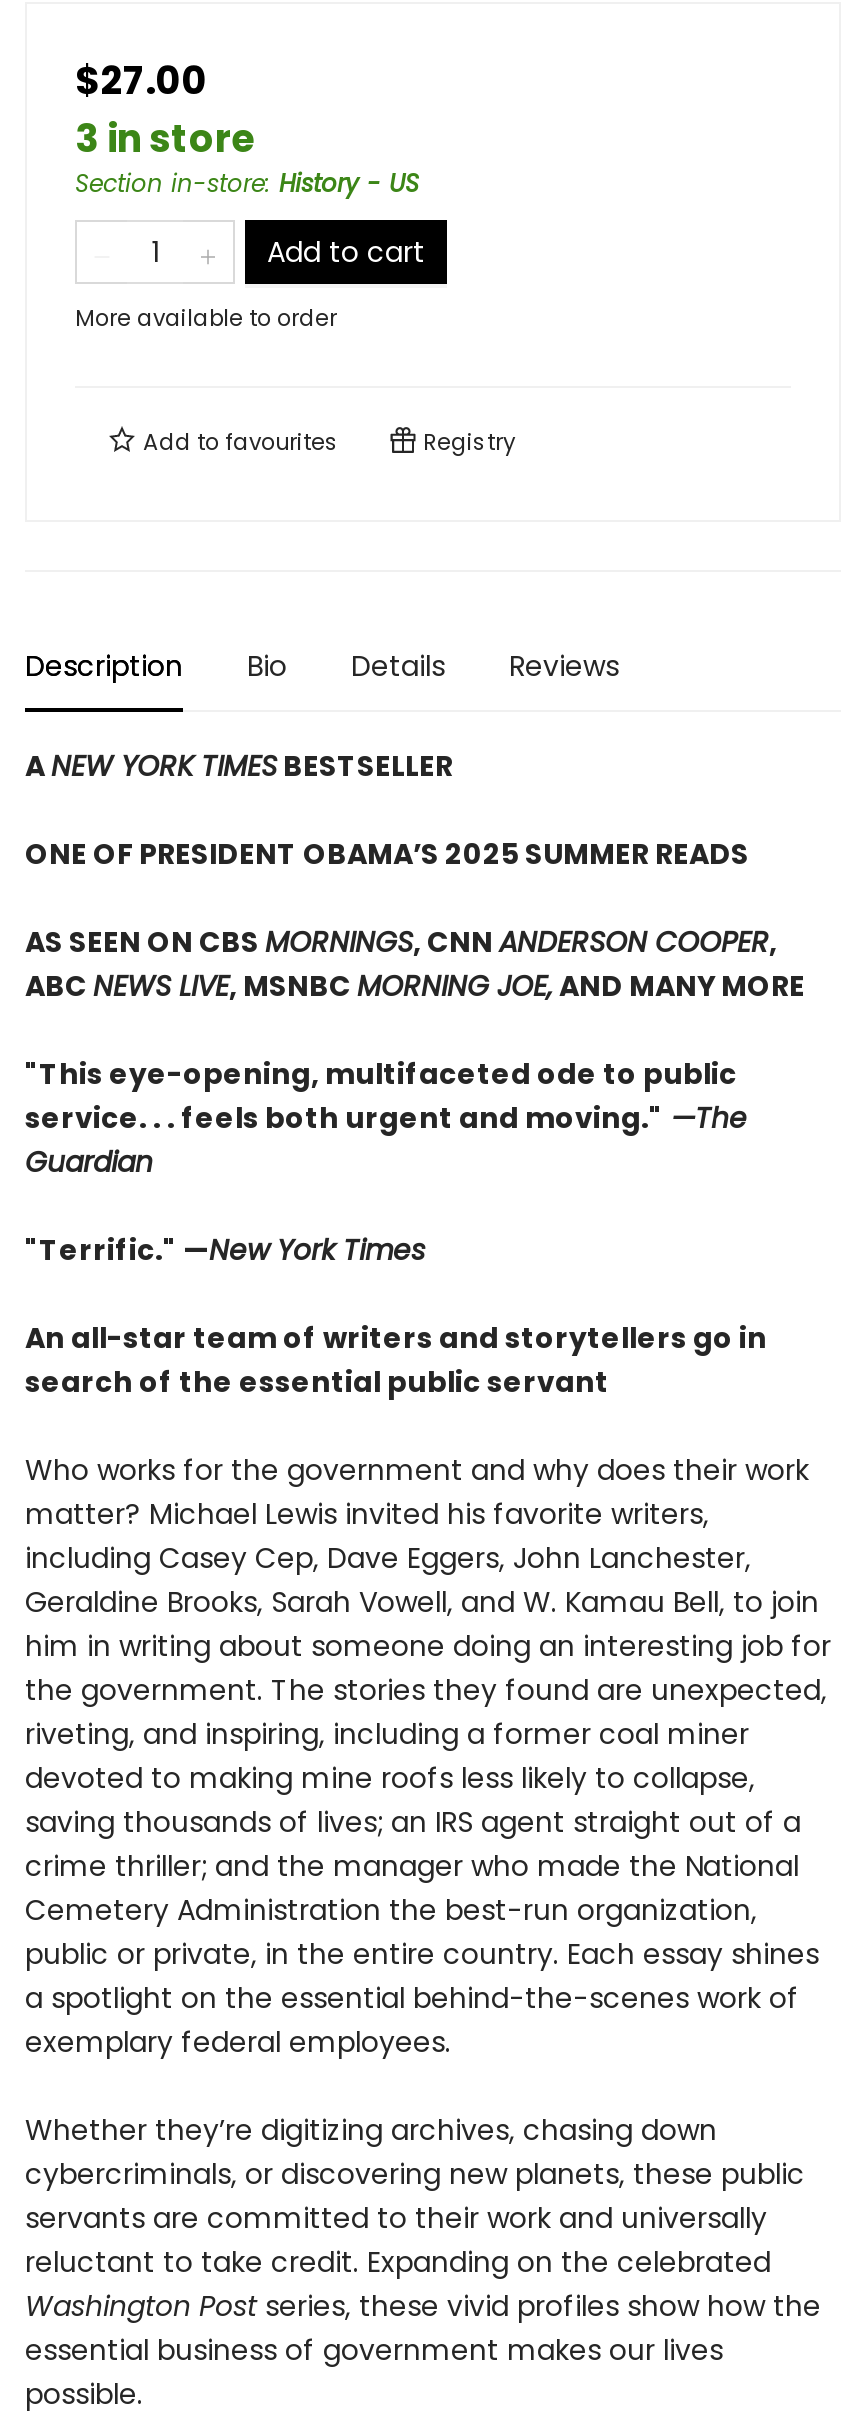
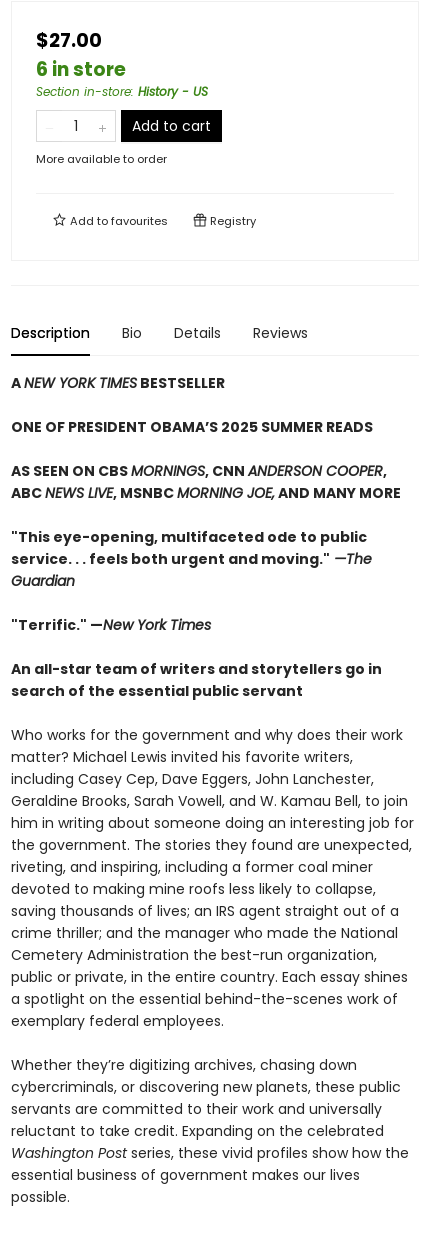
- 3 in store
+ 6 in store
